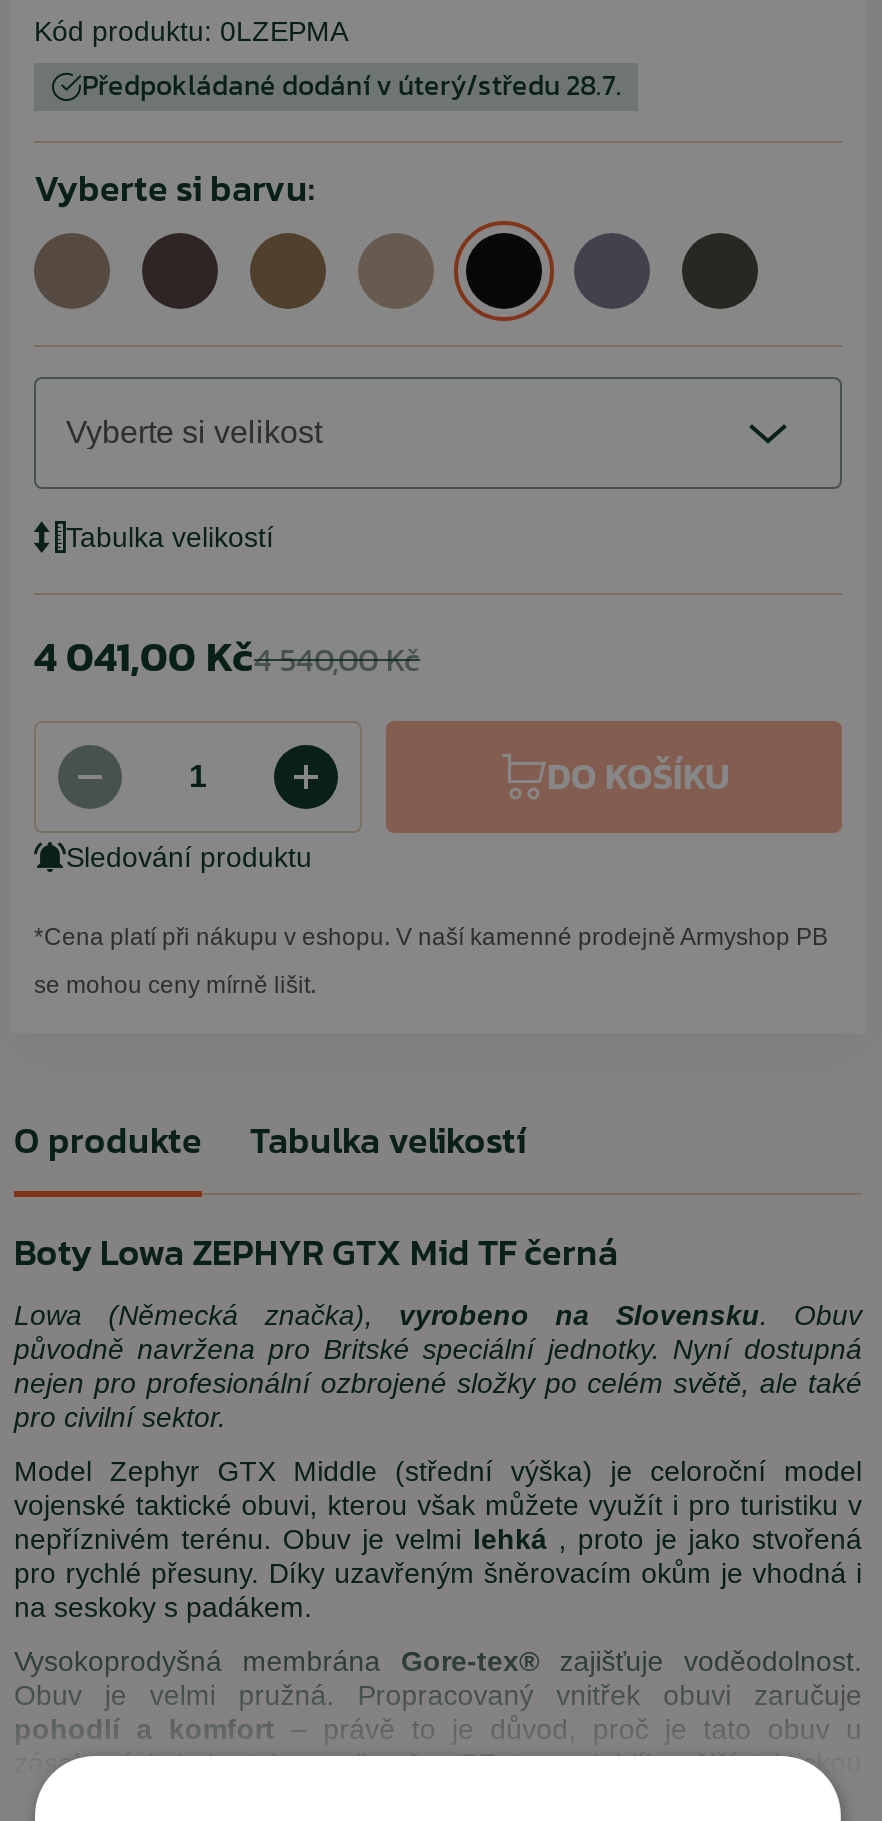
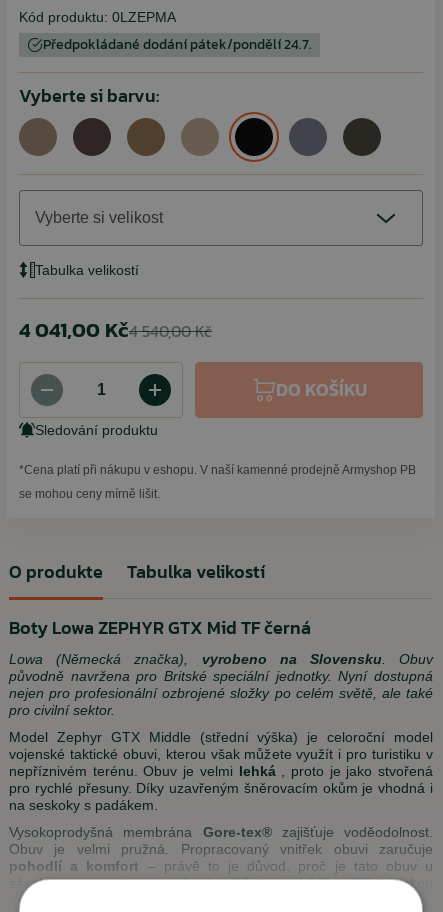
- Předpokládané dodání v úterý/středu 28.7.
+ Předpokládané dodání pátek/pondělí 24.7.
